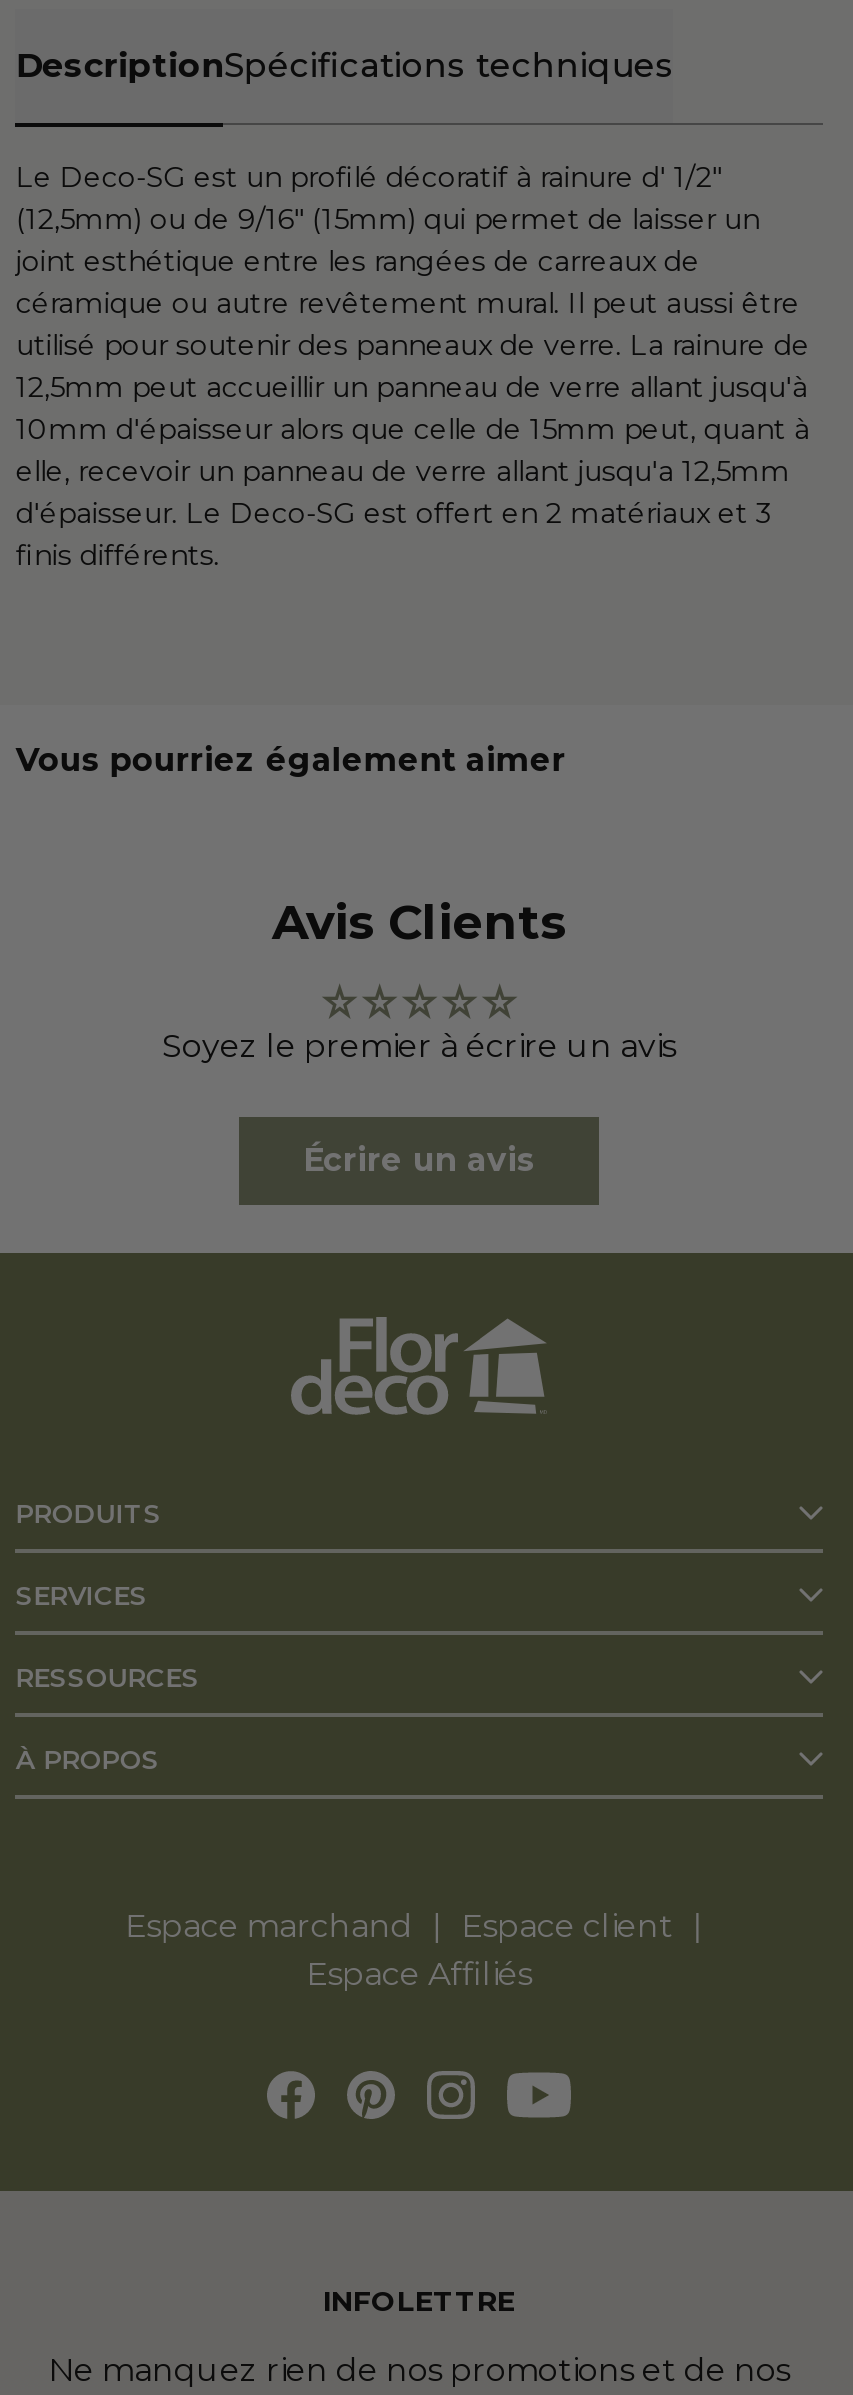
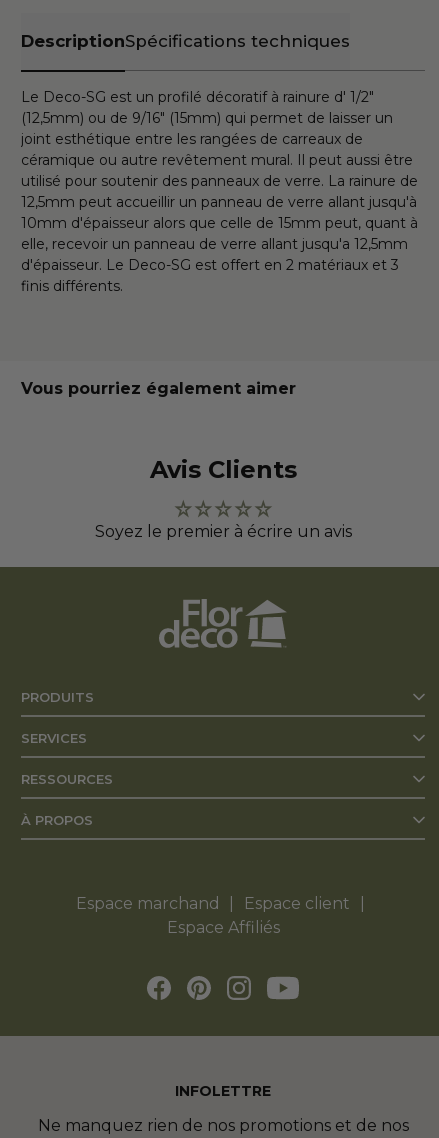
- Écrire un avis
